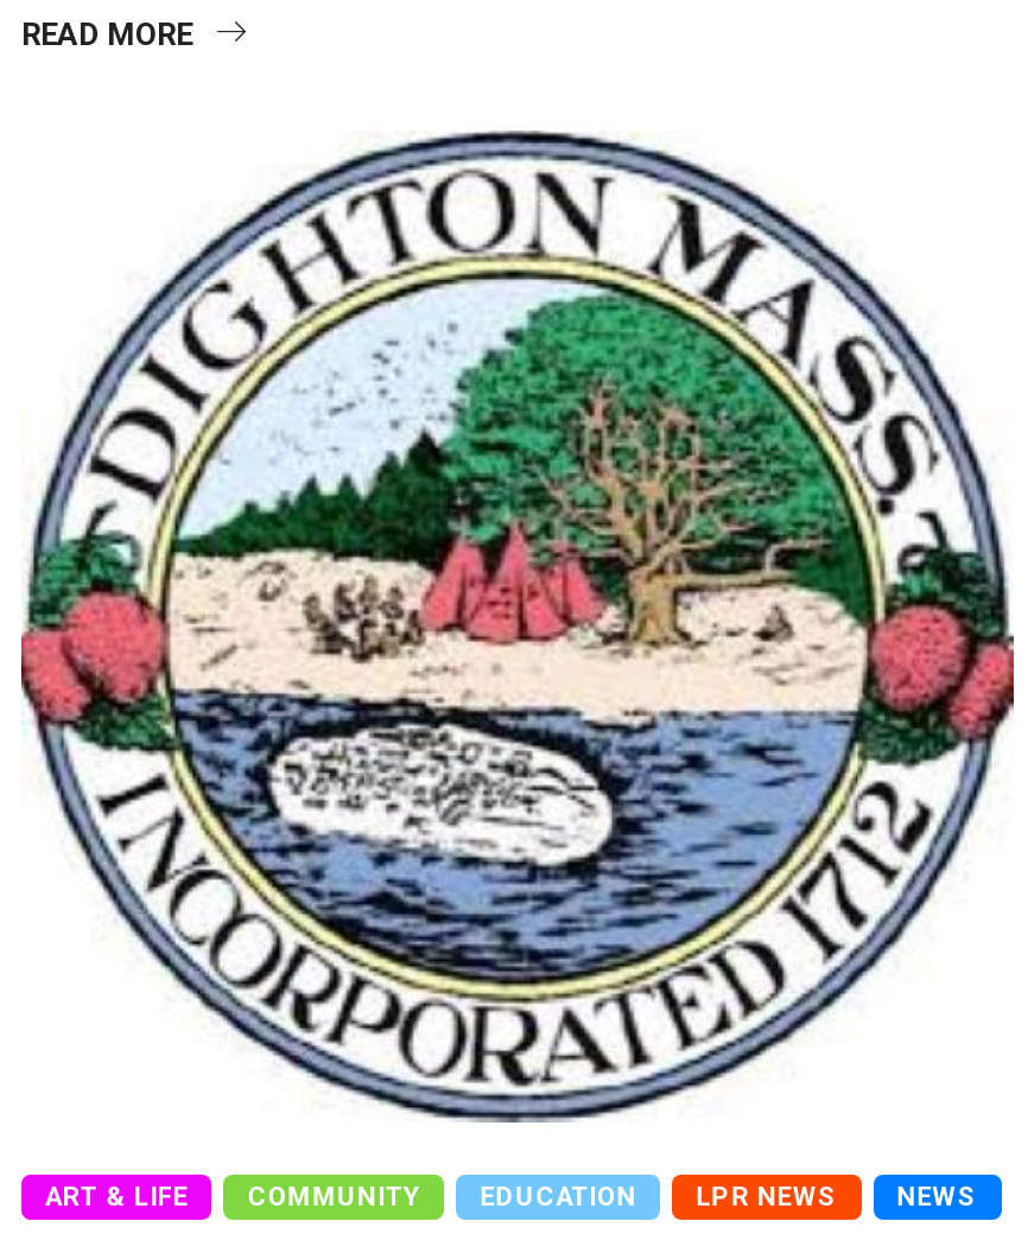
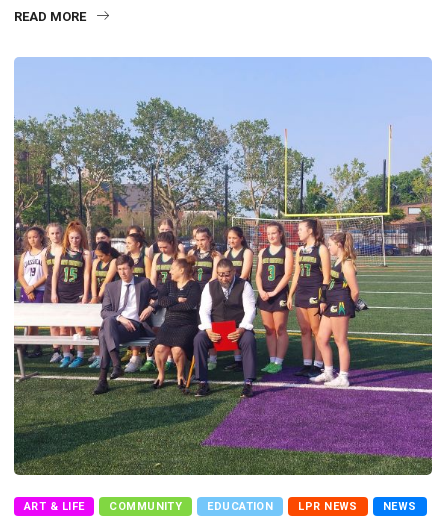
- [image]
+ [image]
